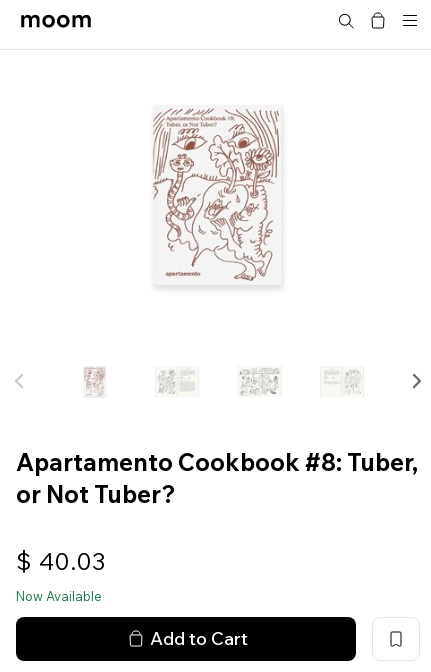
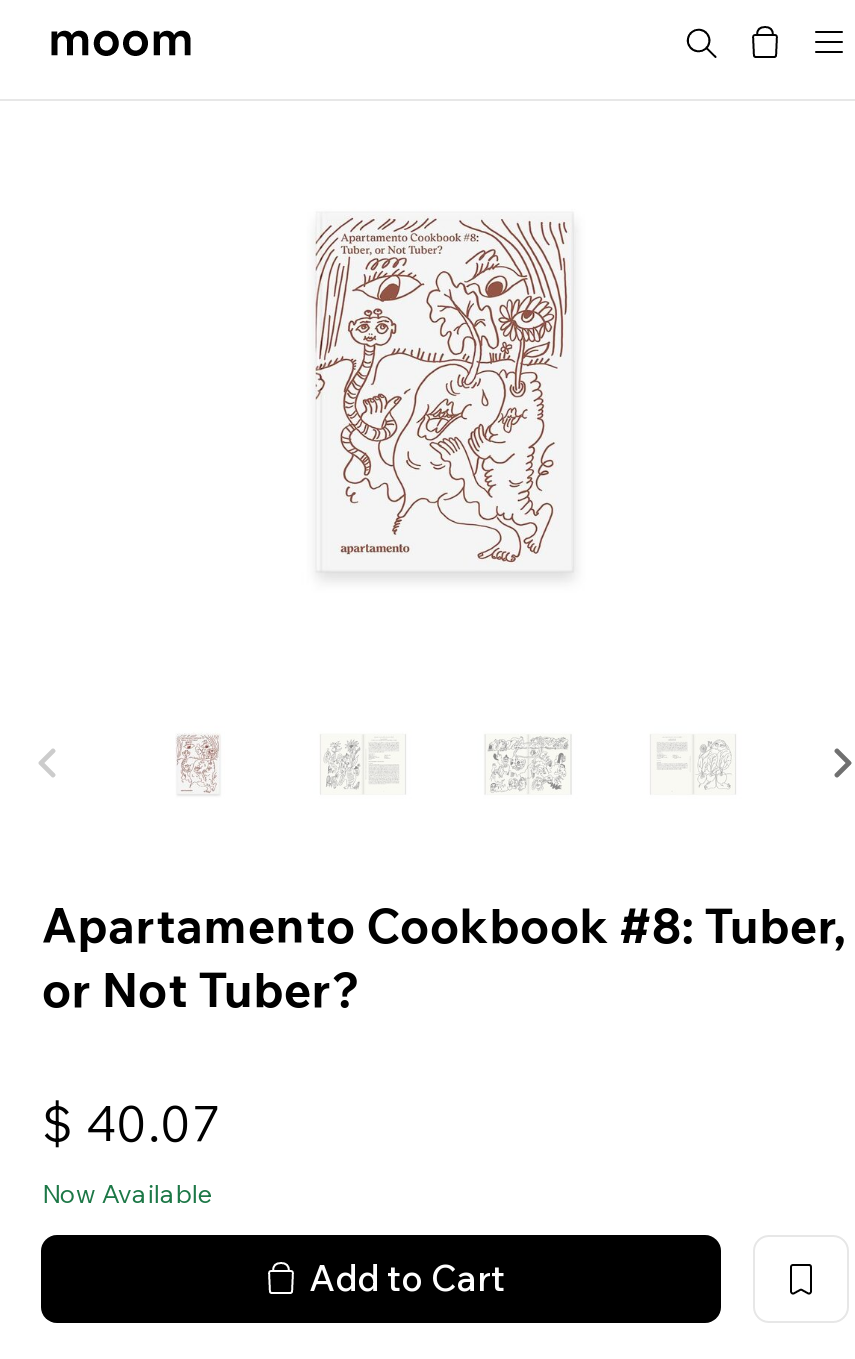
- $ 40.03
+ $ 40.07
